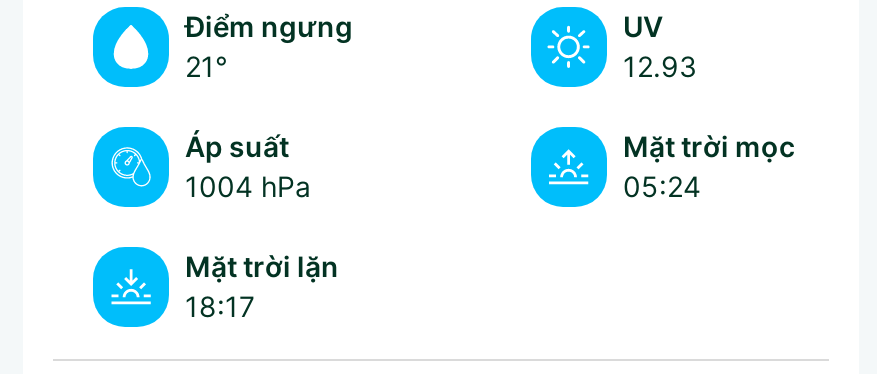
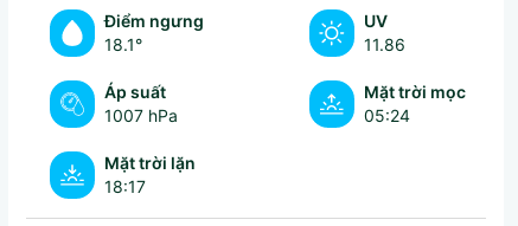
- 21°
+ 18.1°

- 12.93
+ 11.86

- 1004 hPa
+ 1007 hPa
